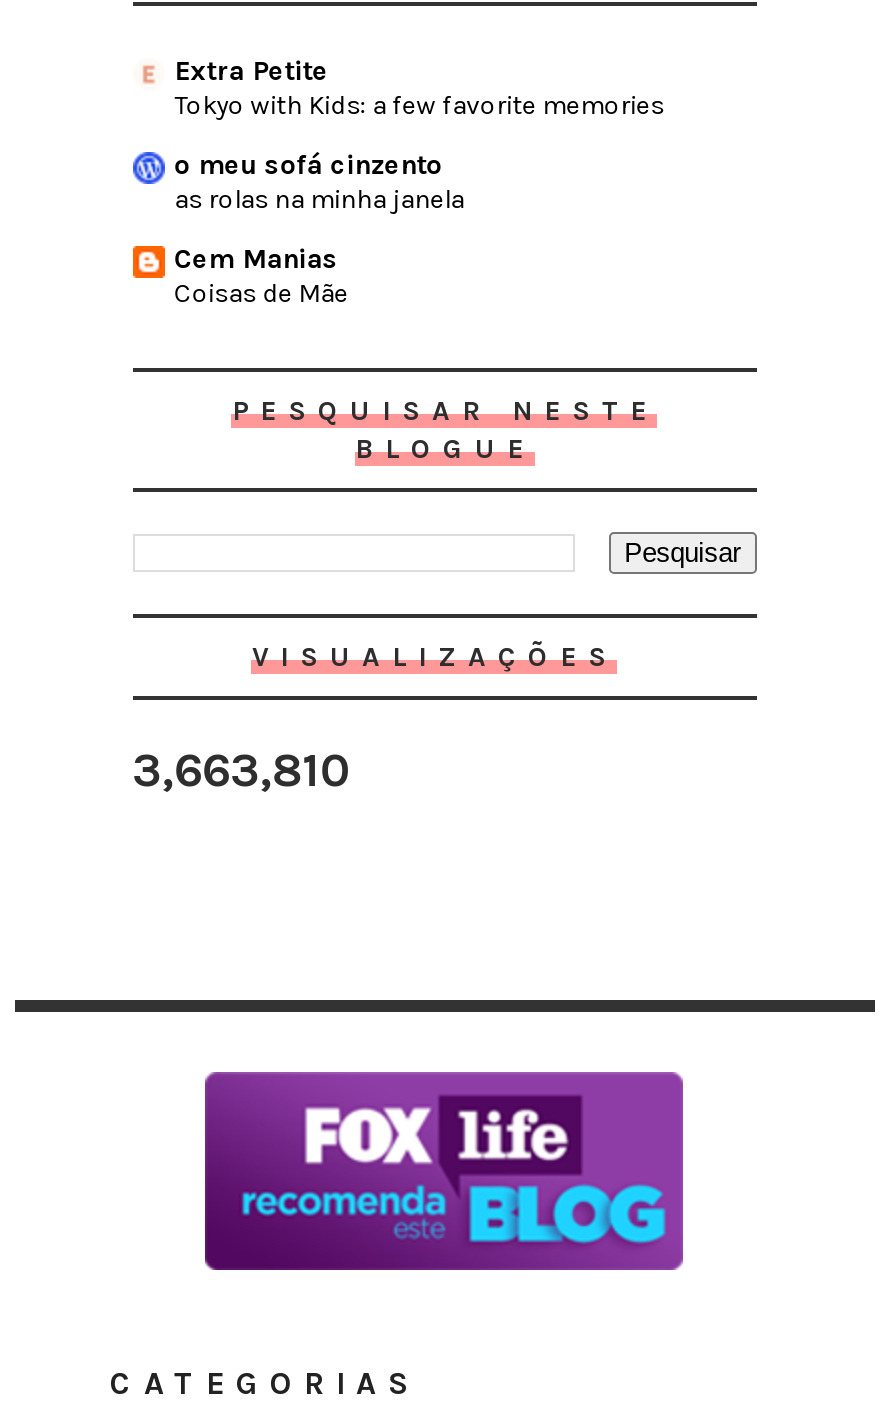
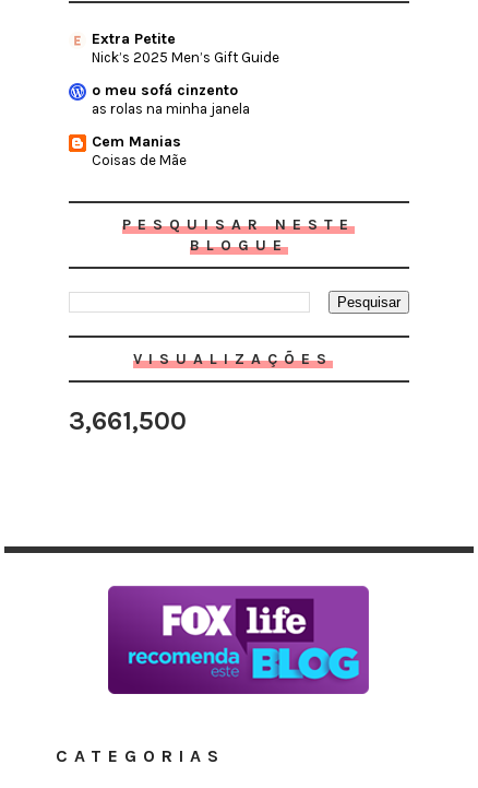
- Tokyo with Kids: a few favorite memories
+ Nick’s 2025 Men’s Gift Guide

- 3,663,810
+ 3,661,500
